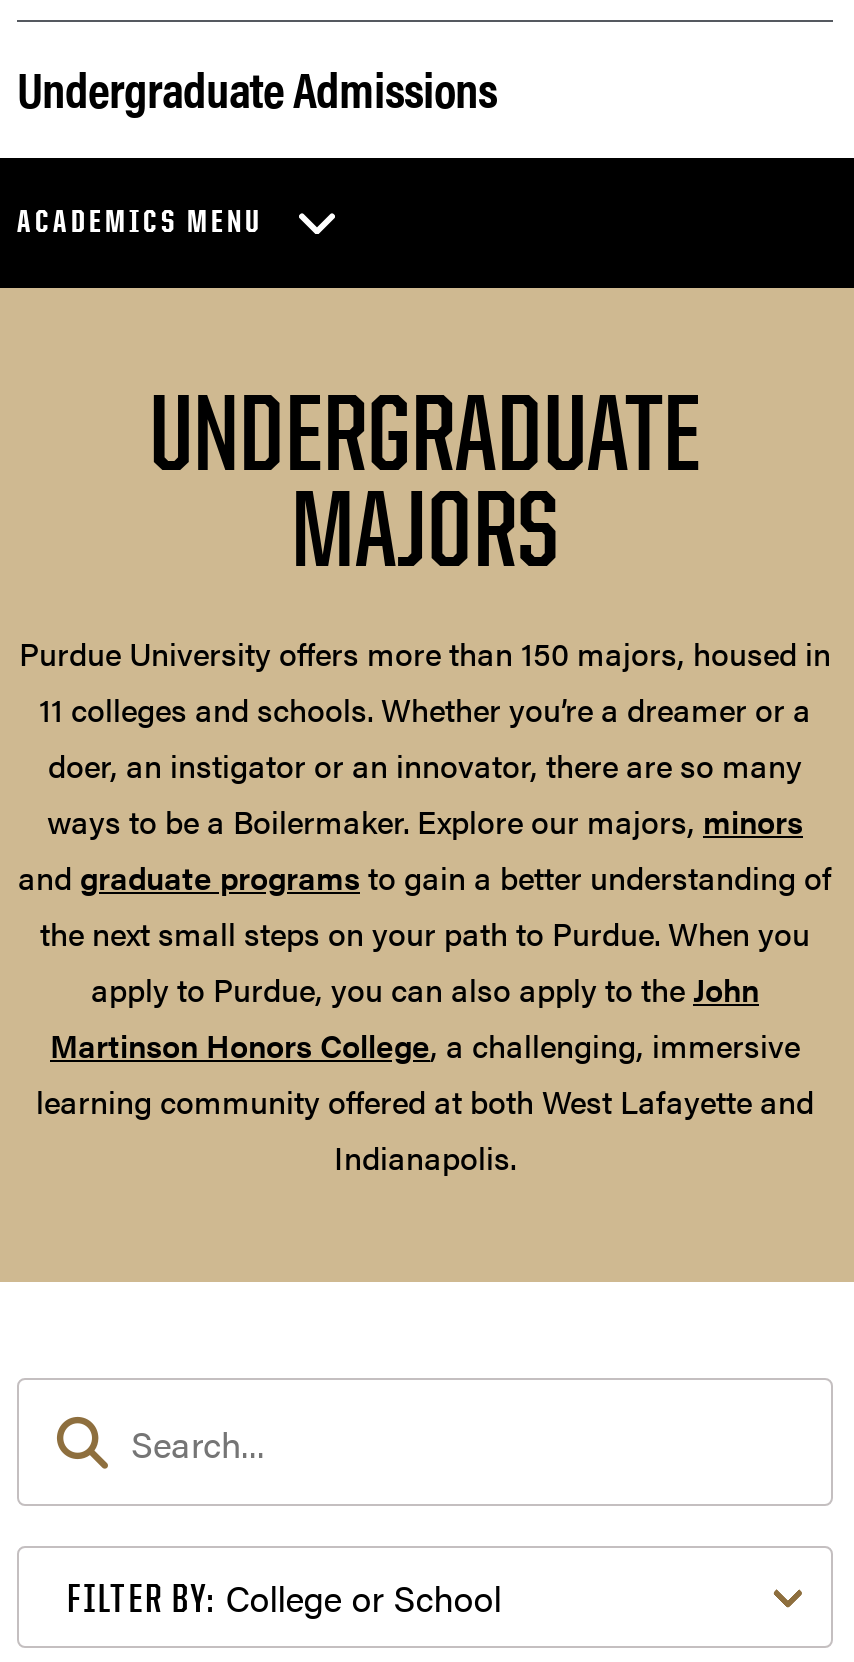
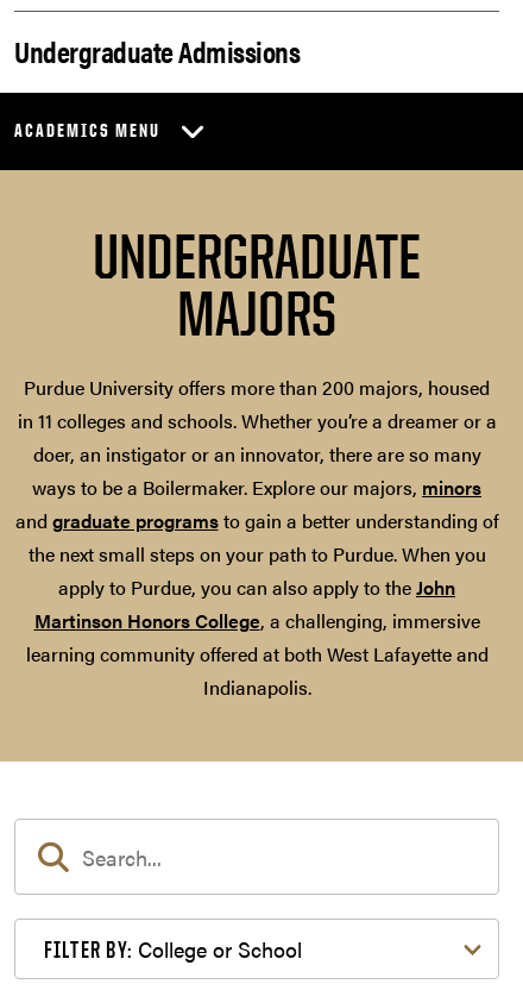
- Purdue University offers more than 150 majors, housed in
- 11 colleges and schools. Whether you’re a dreamer or a
+ Purdue University offers more than 200 majors, housed
+ in 11 colleges and schools. Whether you’re a dreamer or a
